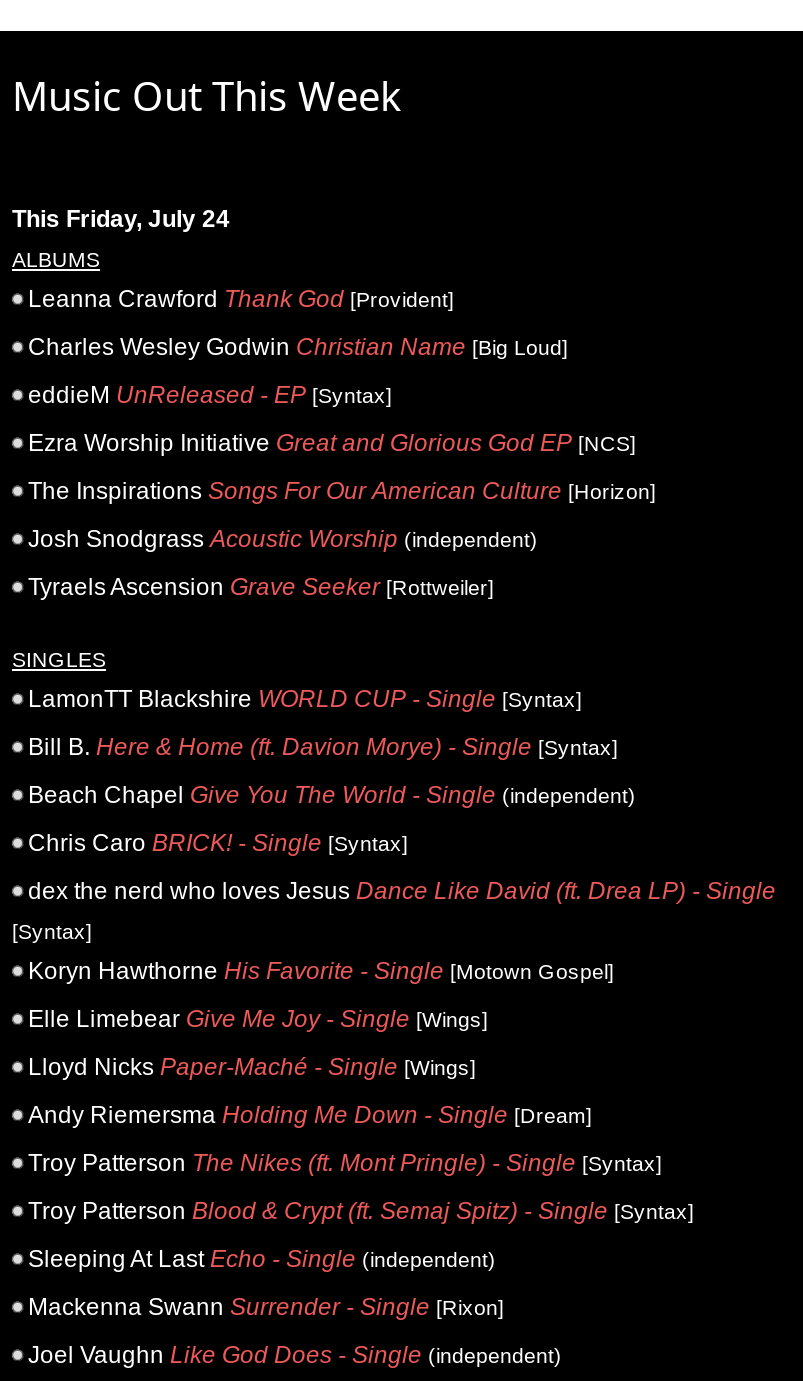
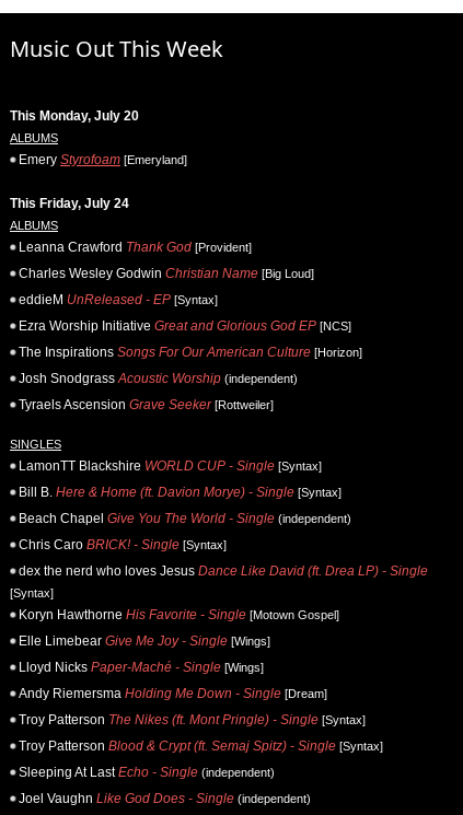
+ This Monday, July 20
+ ALBUMS
+ Emery Styrofoam [Emeryland]

moved down: This Friday, July 24 | ALBUMS | Leanna Crawford Thank God [Provident] | ... | Troy Patterson Blood & Crypt (ft. Semaj Spitz) - Single [Syntax] | Sleeping At Last Echo - Single (independent)

- Mackenna Swann Surrender - Single [Rixon]
